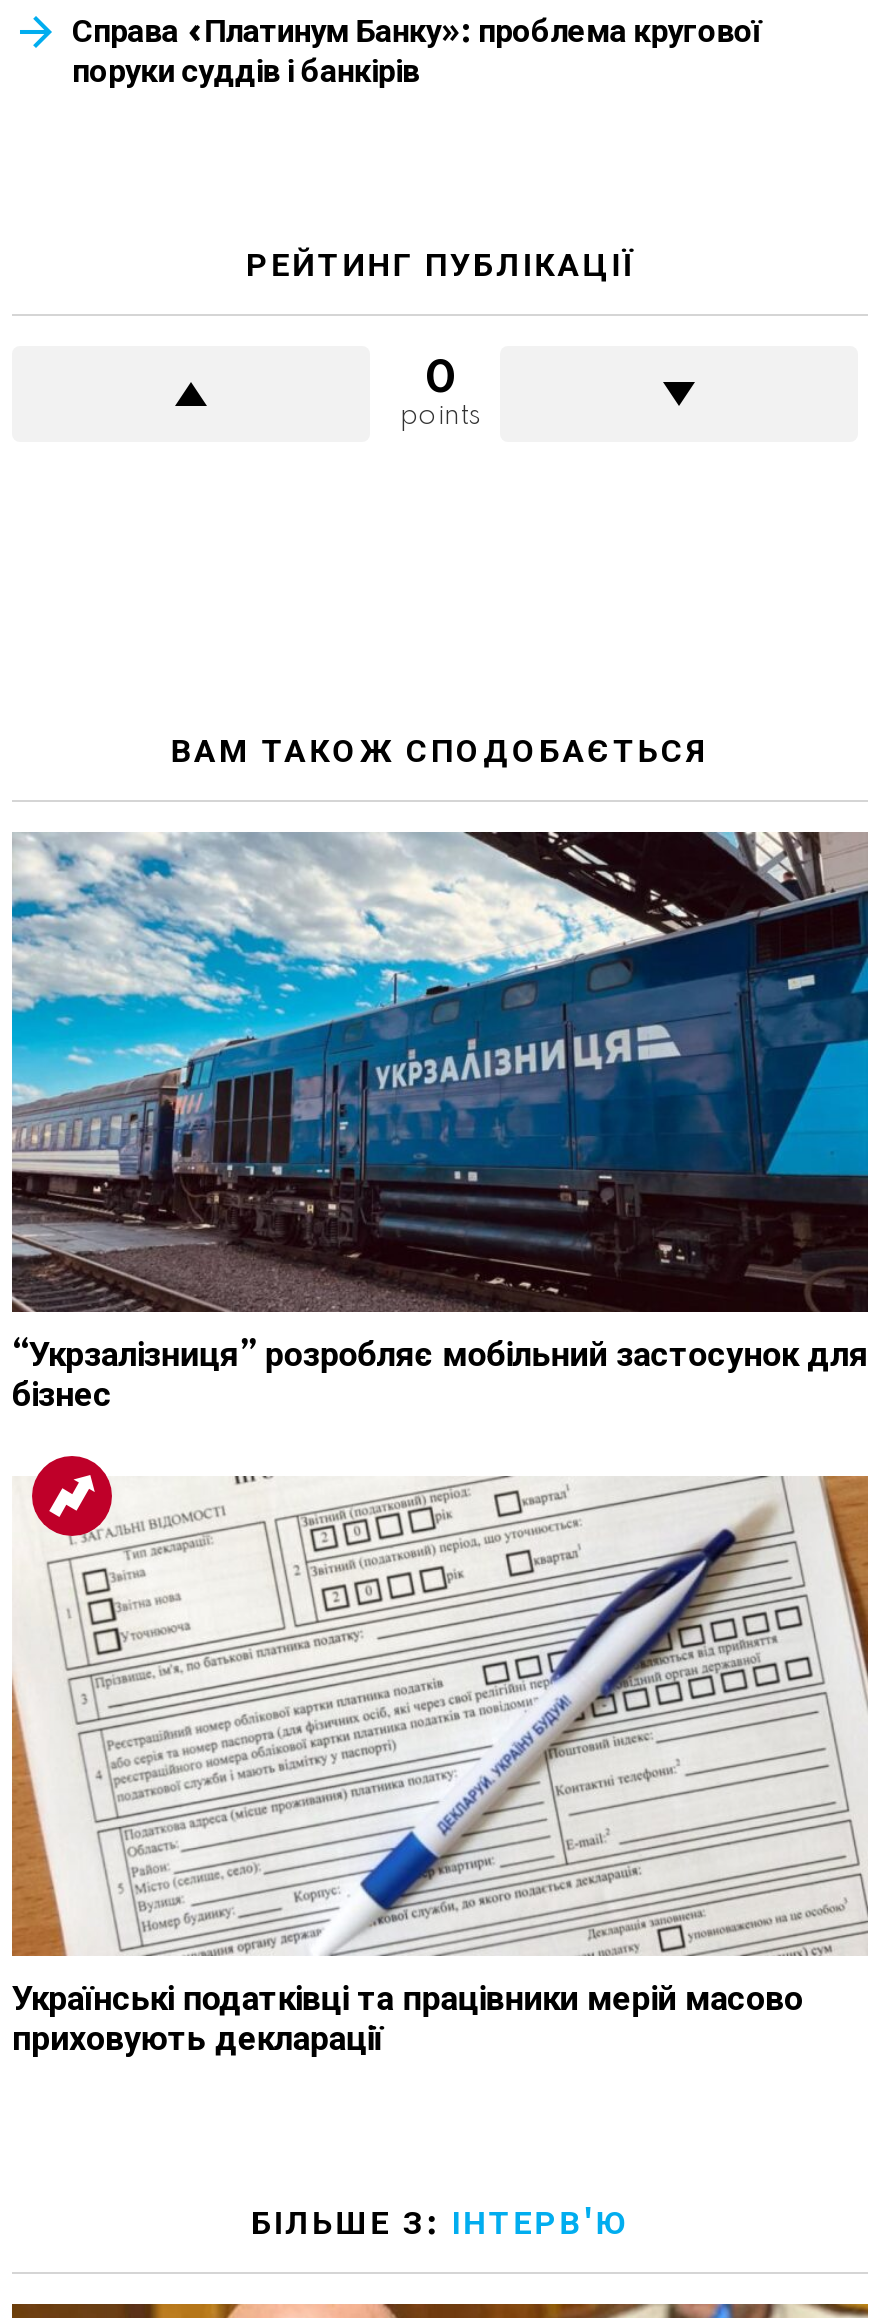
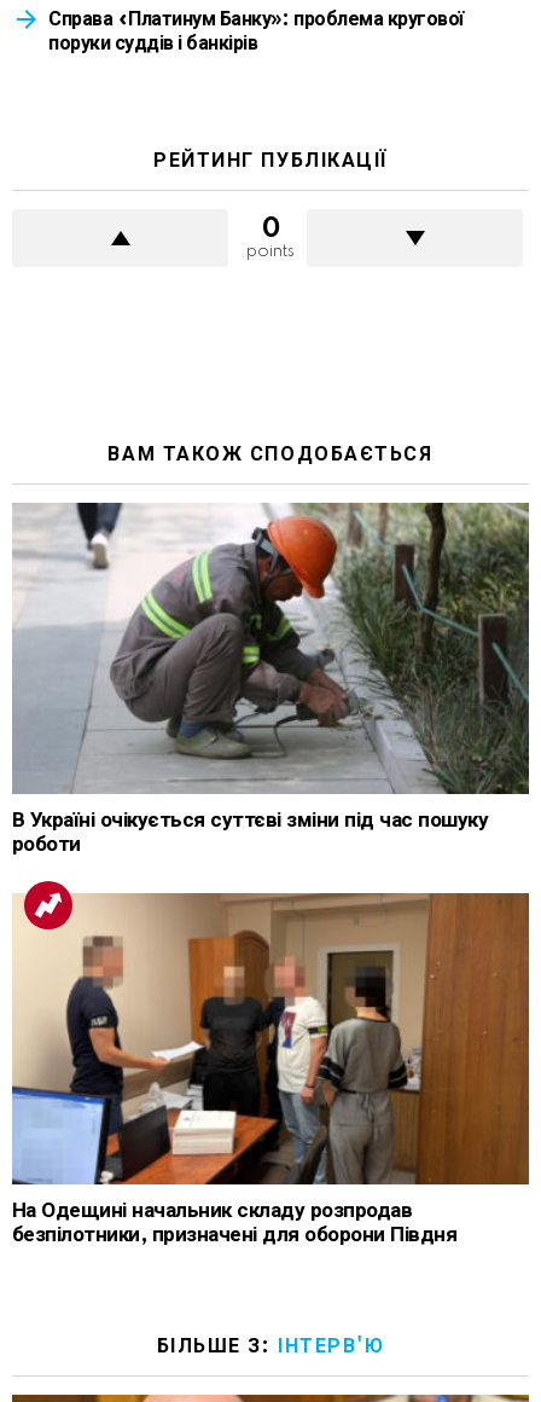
- [image]
- “Укрзалізниця” розробляє мобільний застосунок для
- бізнес
+ [image]
+ В Україні очікується суттєві зміни під час пошуку
+ роботи

- [image]
- Українські податківці та працівники мерій масово
- приховують декларації
+ [image]
+ На Одещині начальник складу розпродав
+ безпілотники, призначені для оборони Півдня
